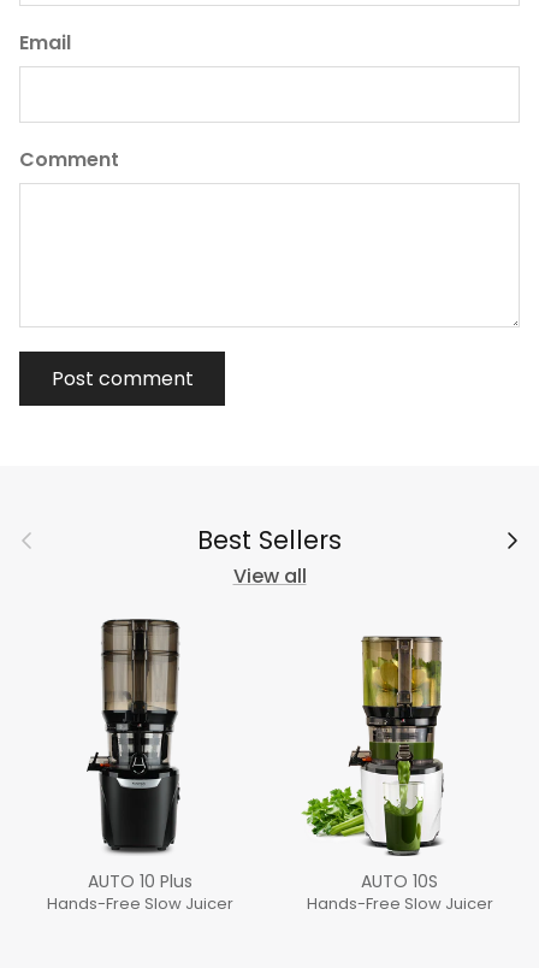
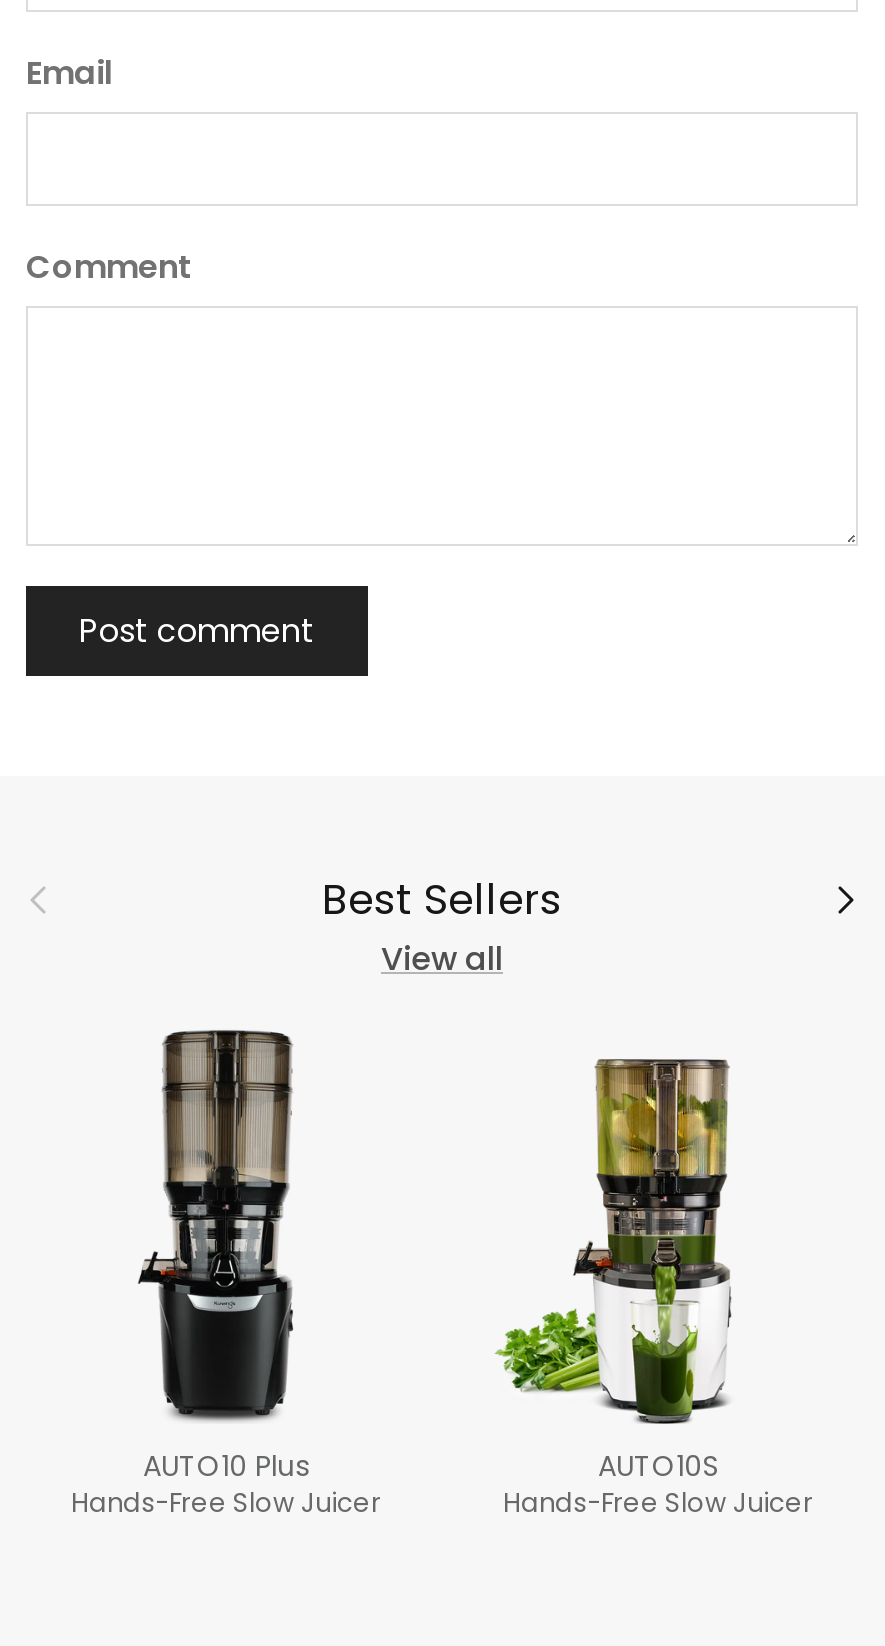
- AUTO 10 Plus
+ AUTO10 Plus

- AUTO 10S
+ AUTO10S
